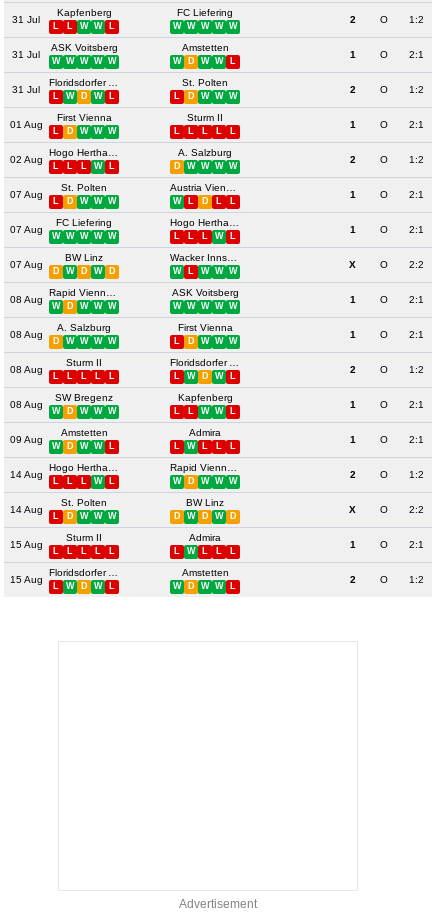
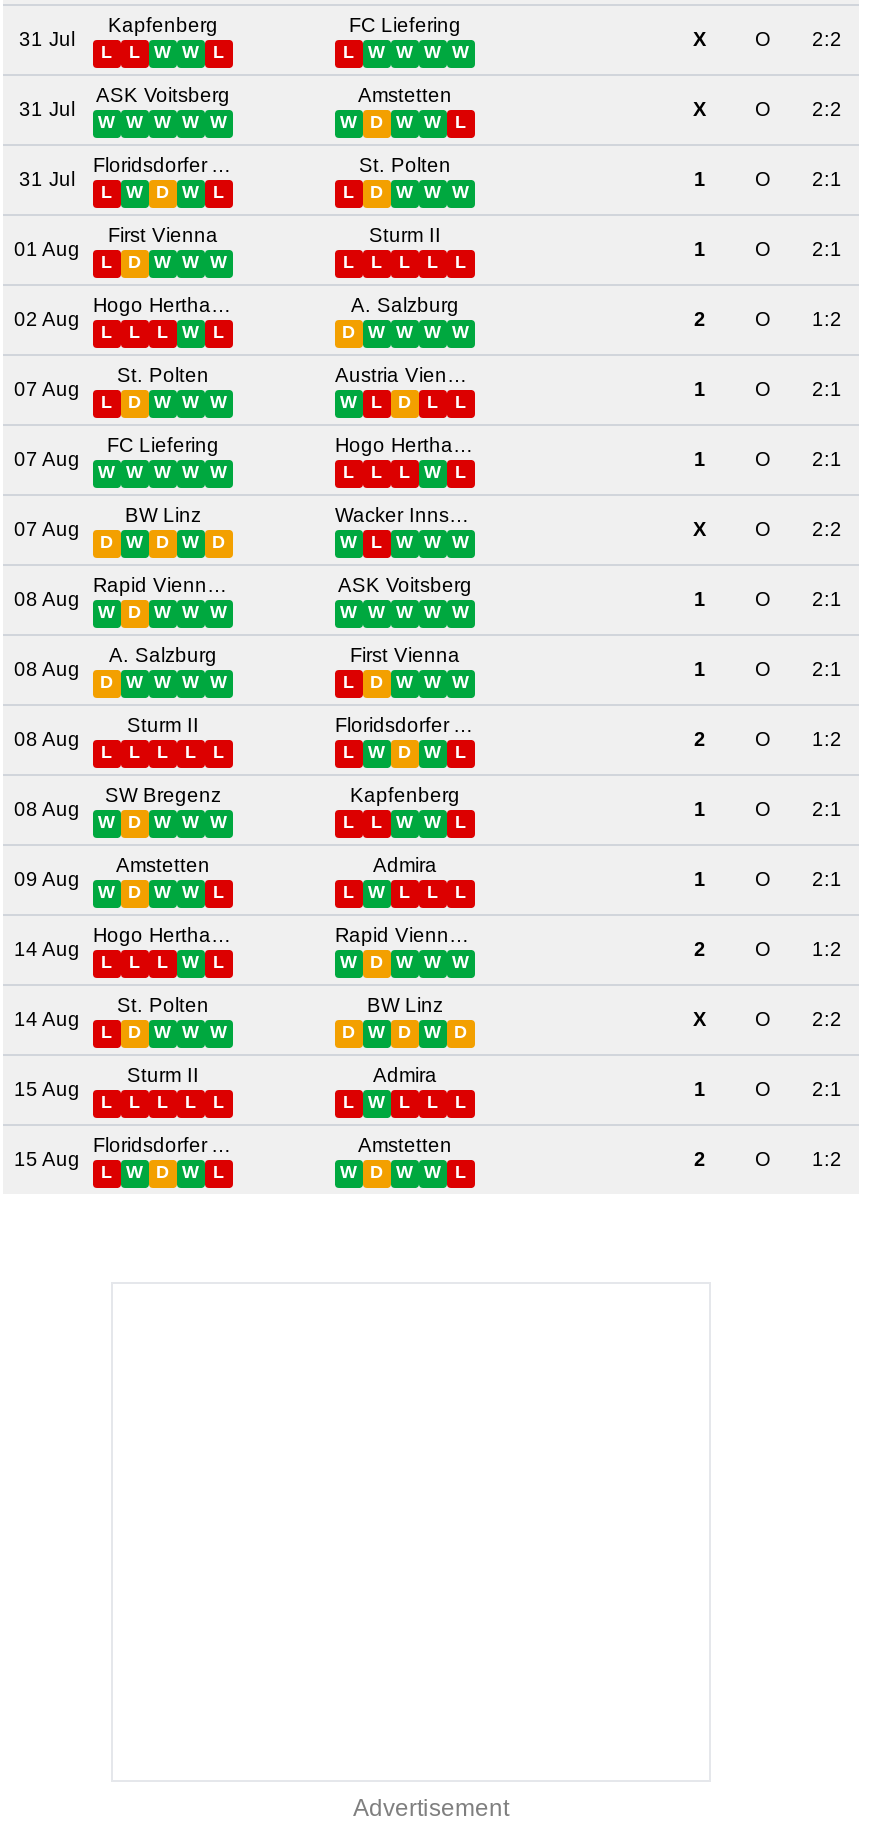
- 2
+ X

- O 1:2
+ O 2:2

- W W W W W
+ L
+ W W W W

- 1
+ X

- O 2:1
+ O 2:2

- 2
+ 1

- O 1:2
+ O 2:1
